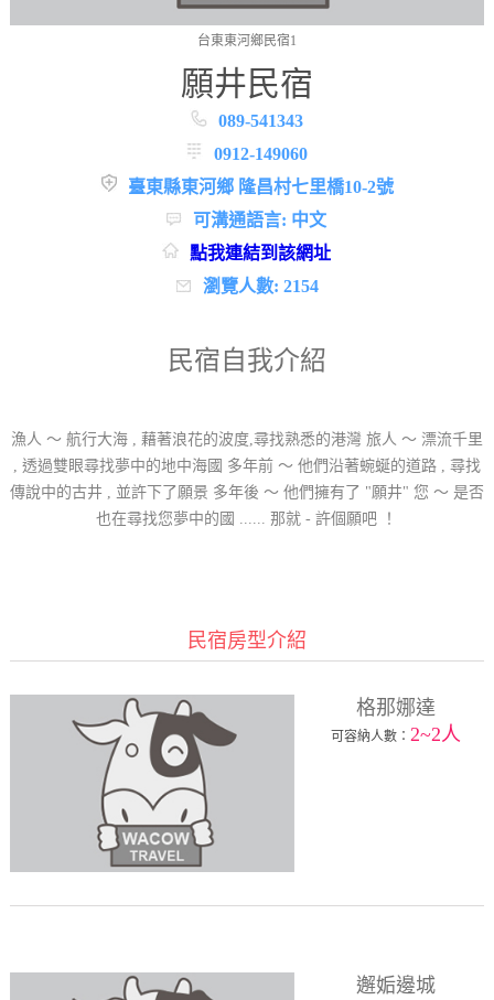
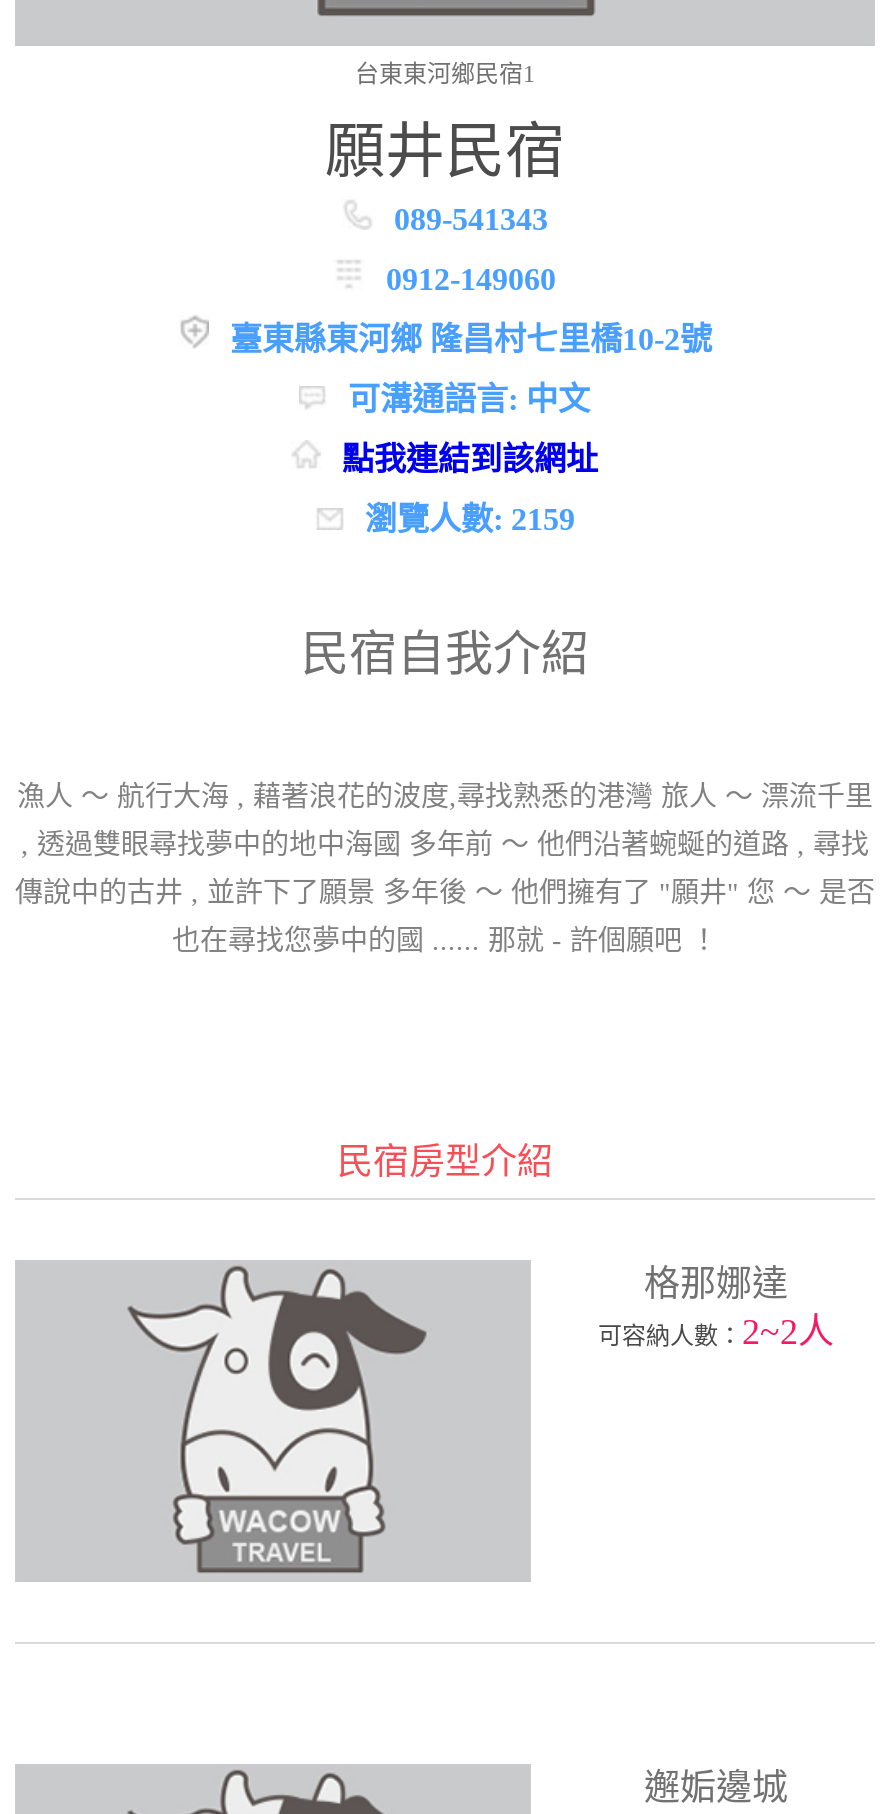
- 瀏覽人數: 2154
+ 瀏覽人數: 2159
